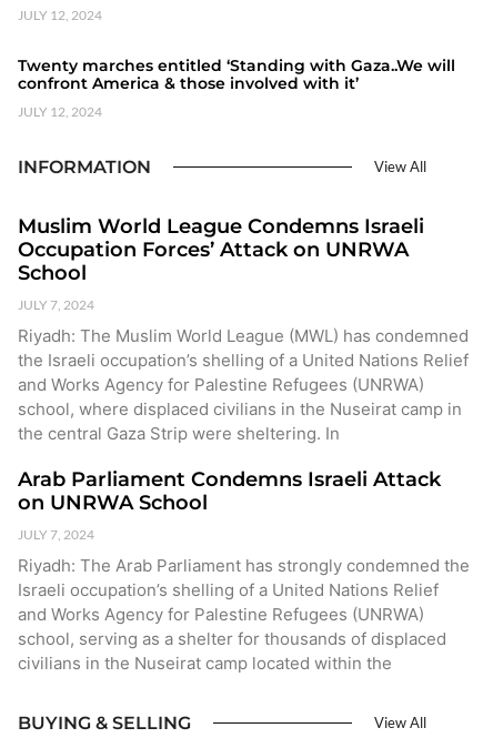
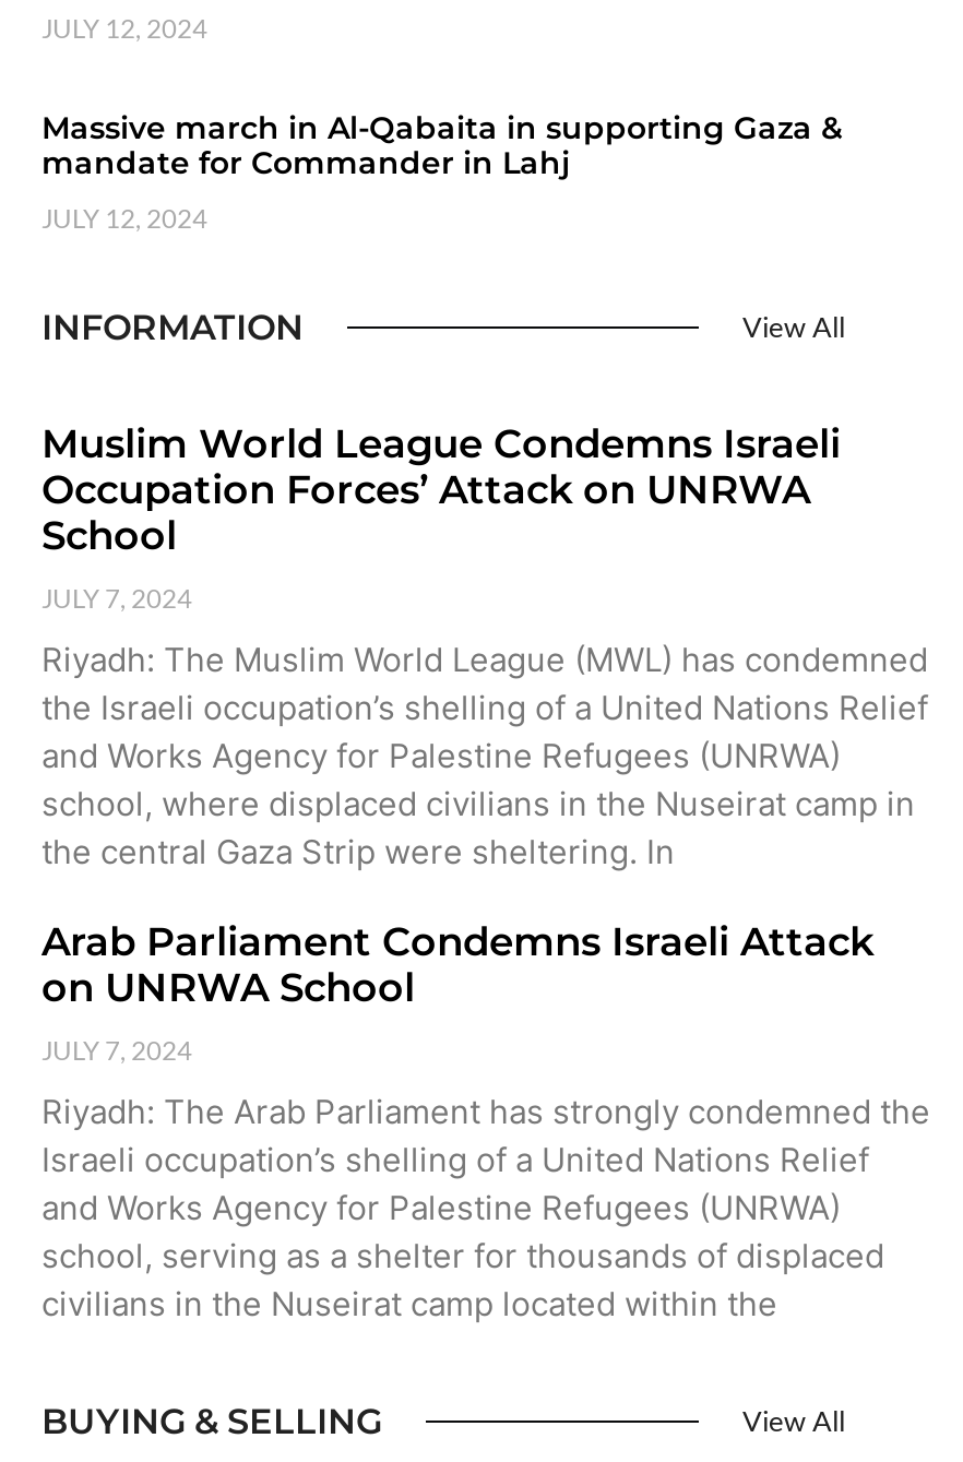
- Twenty marches entitled ‘Standing with Gaza..We will
- confront America & those involved with it’
+ Massive march in Al-Qabaita in supporting Gaza &
+ mandate for Commander in Lahj
